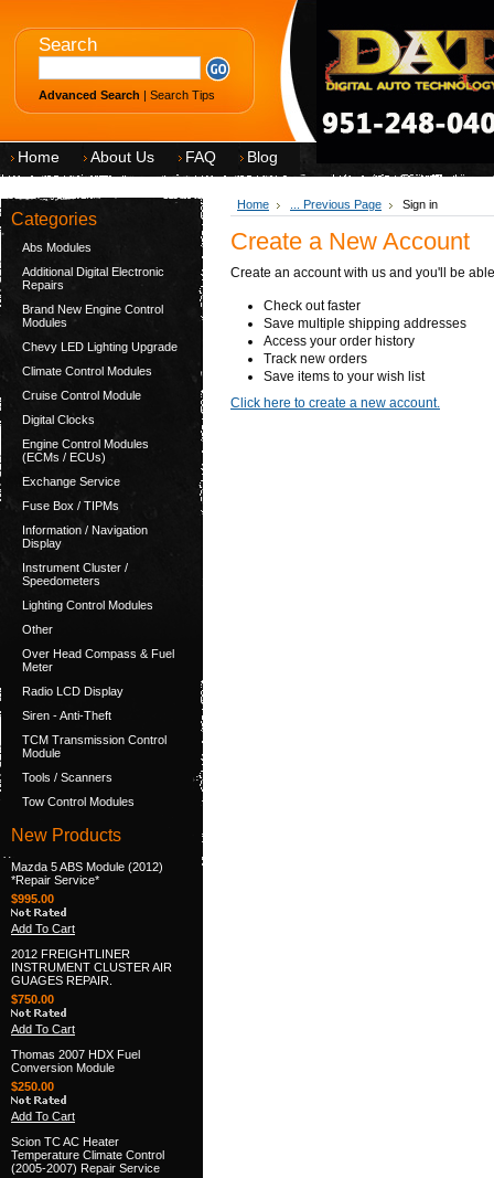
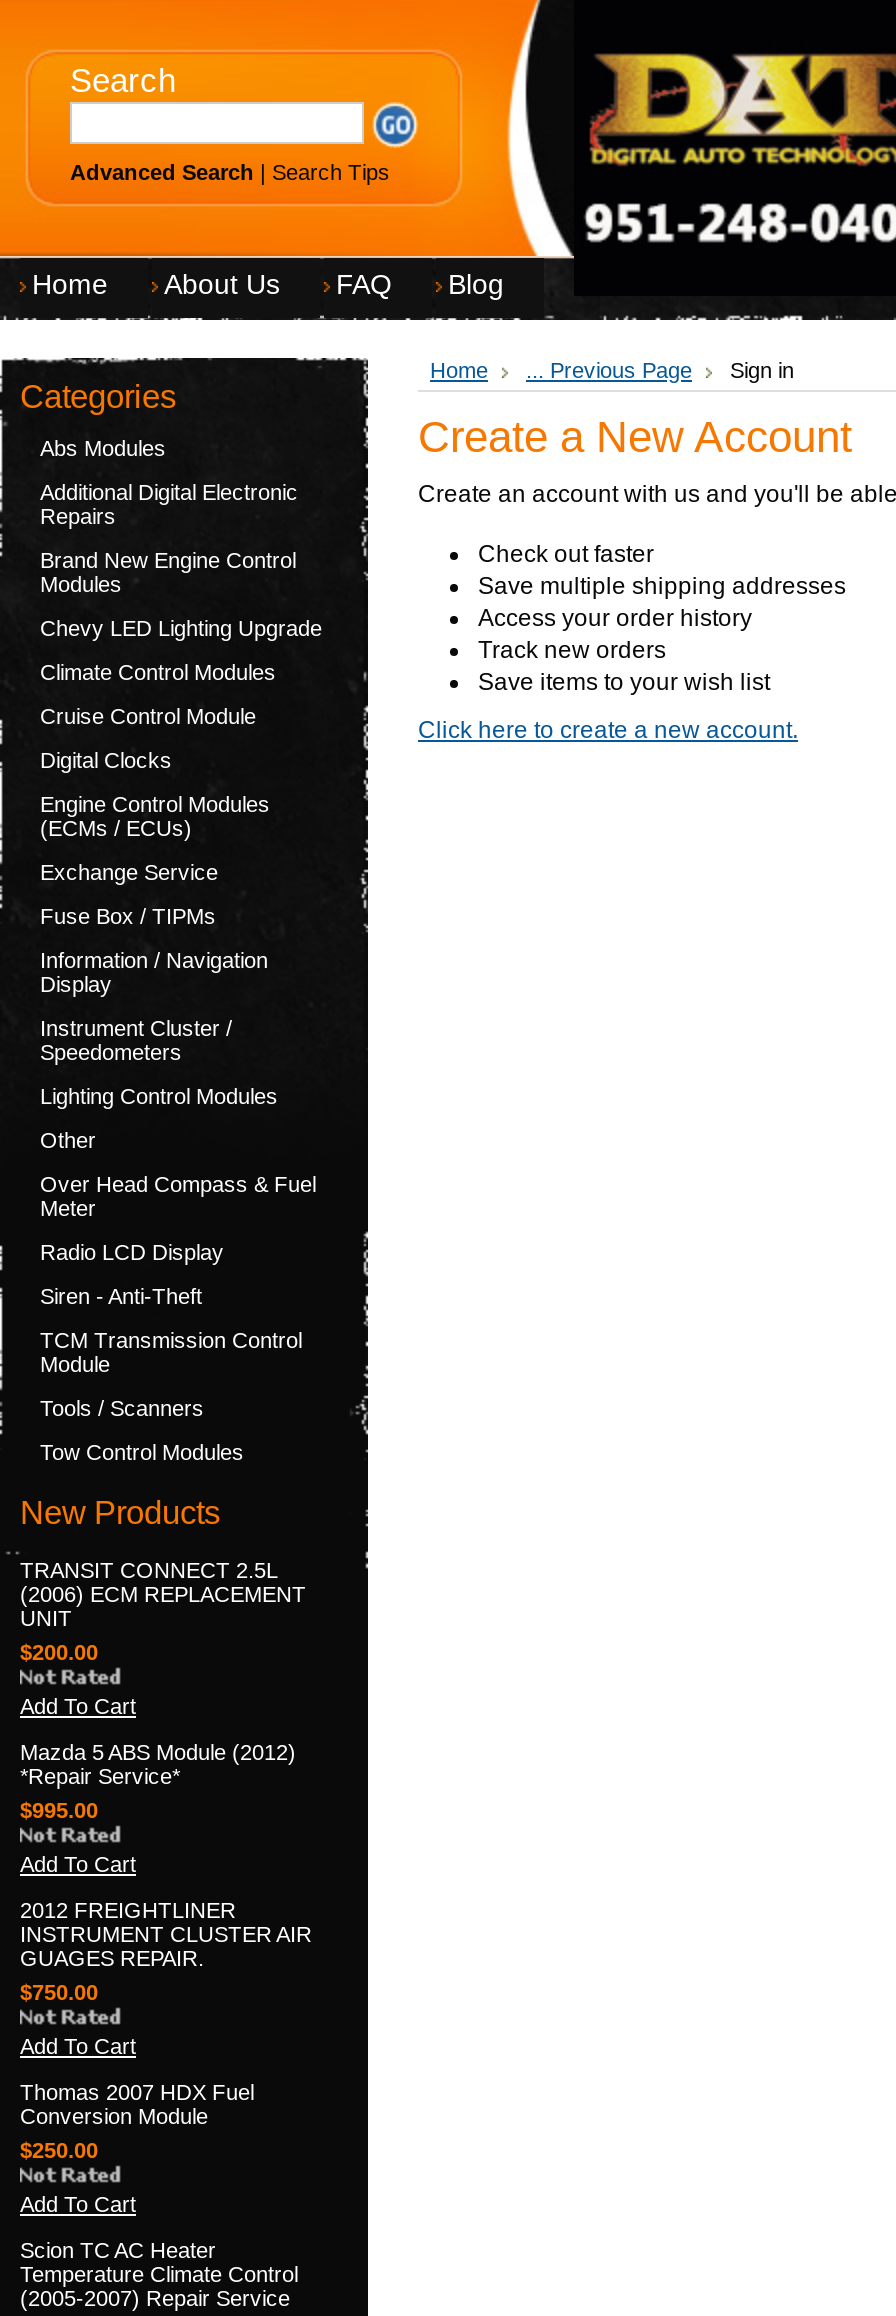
+ TRANSIT CONNECT 2.5L
+ (2006) ECM REPLACEMENT
+ UNIT
+ $200.00
+ Add To Cart
